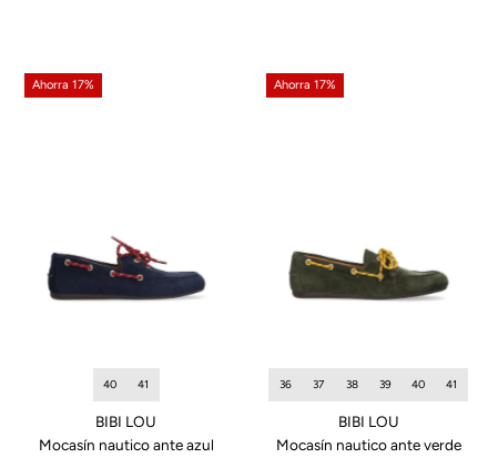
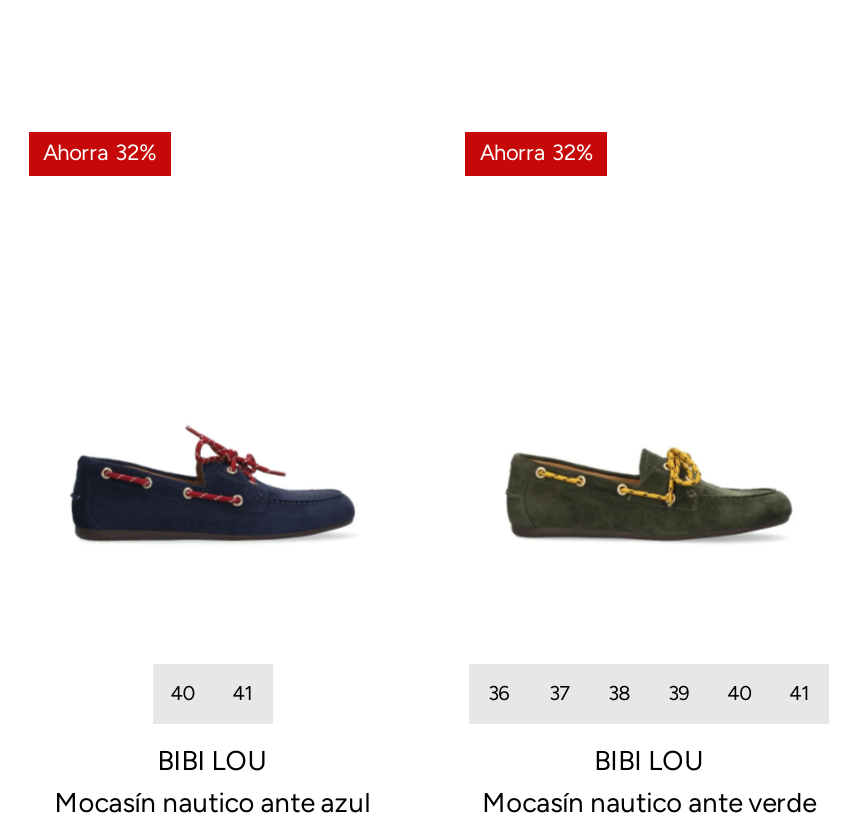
- Ahorra 17%
+ Ahorra 32%

- Ahorra 17%
+ Ahorra 32%
